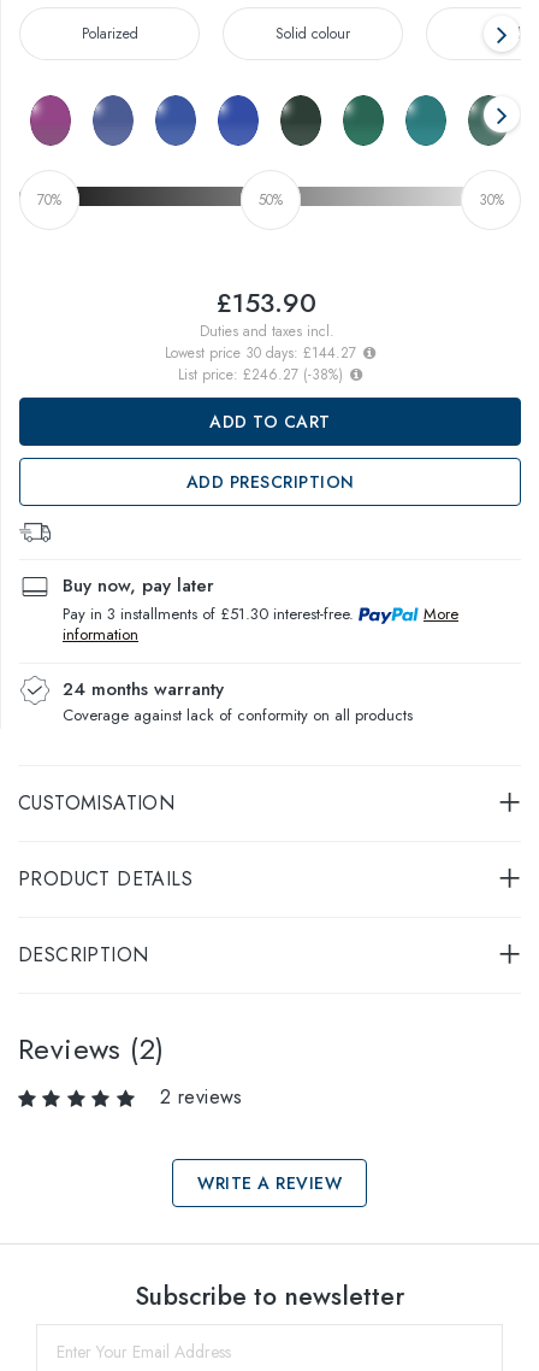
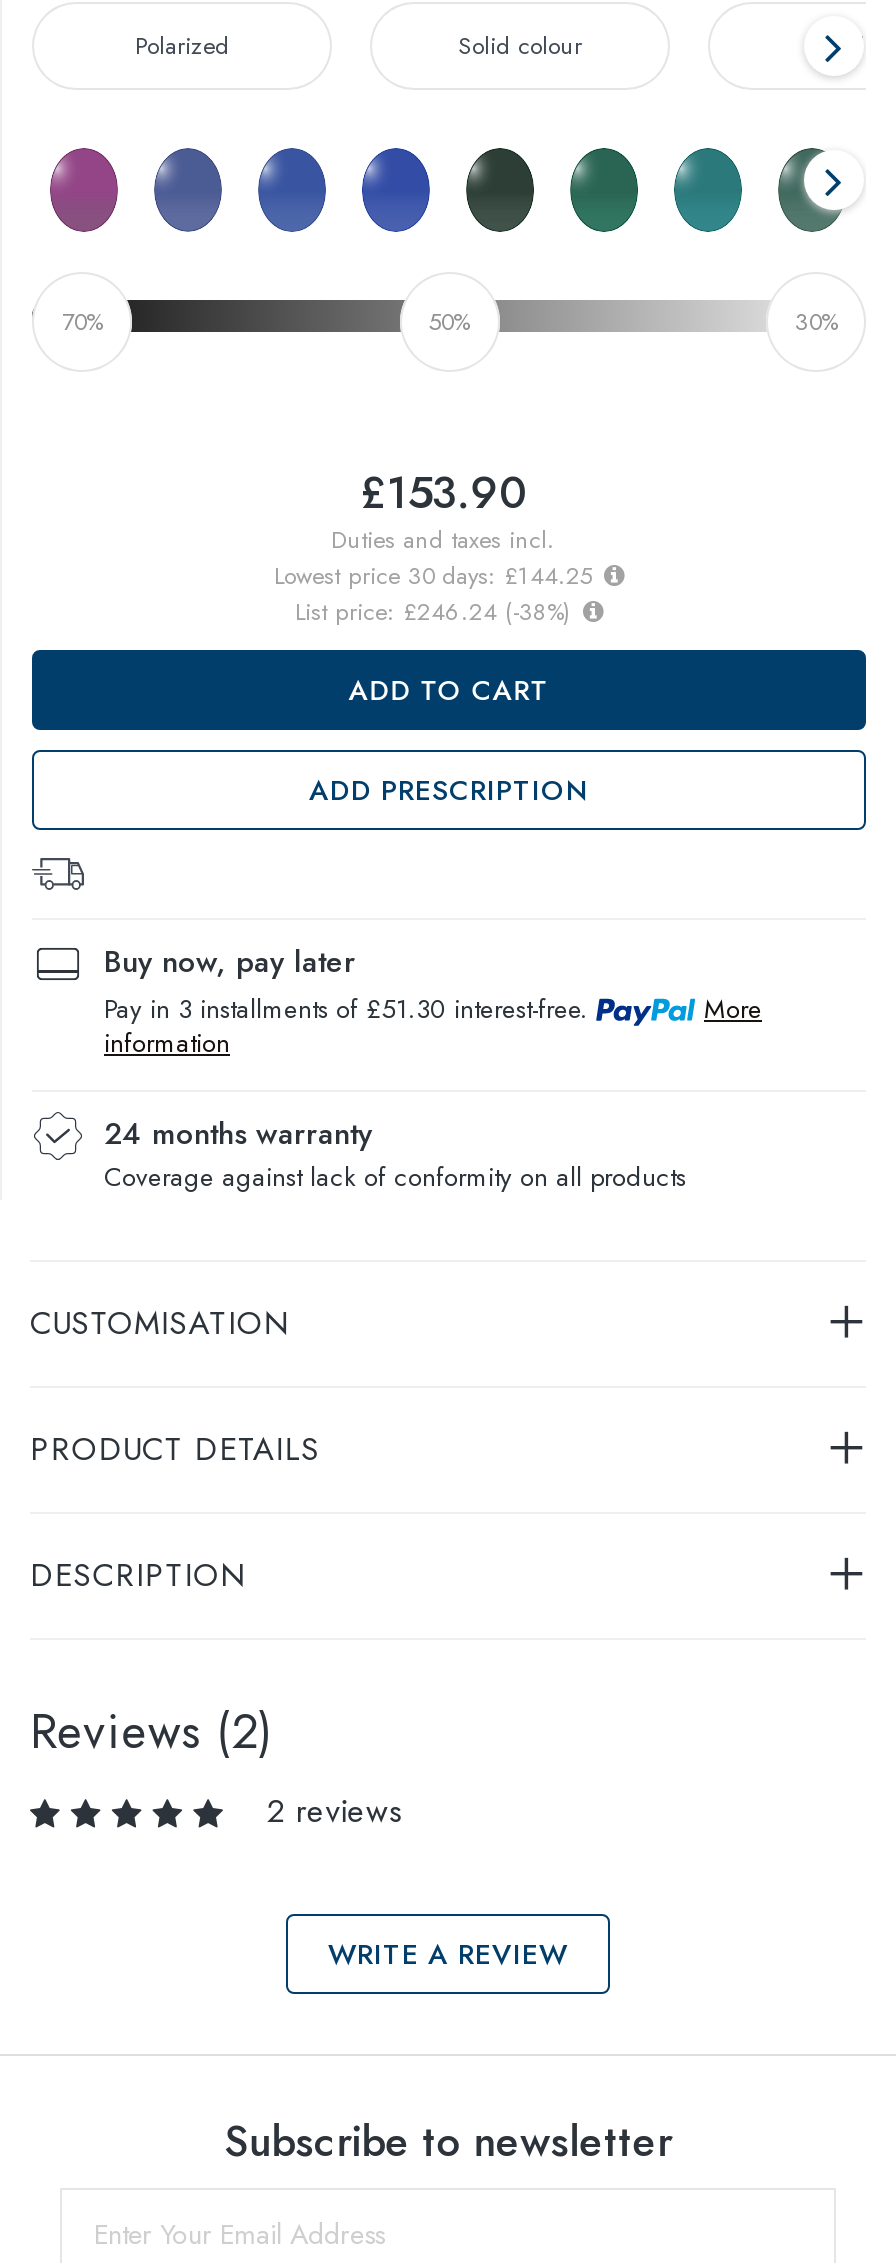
- Lowest price 30 days: £144.27
+ Lowest price 30 days: £144.25

- List price: £246.27 (-38%)
+ List price: £246.24 (-38%)
